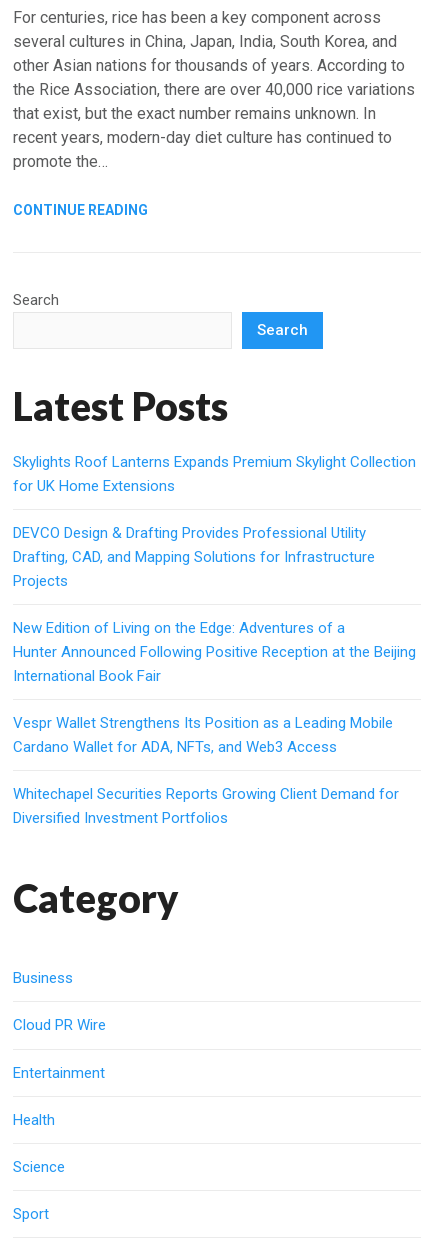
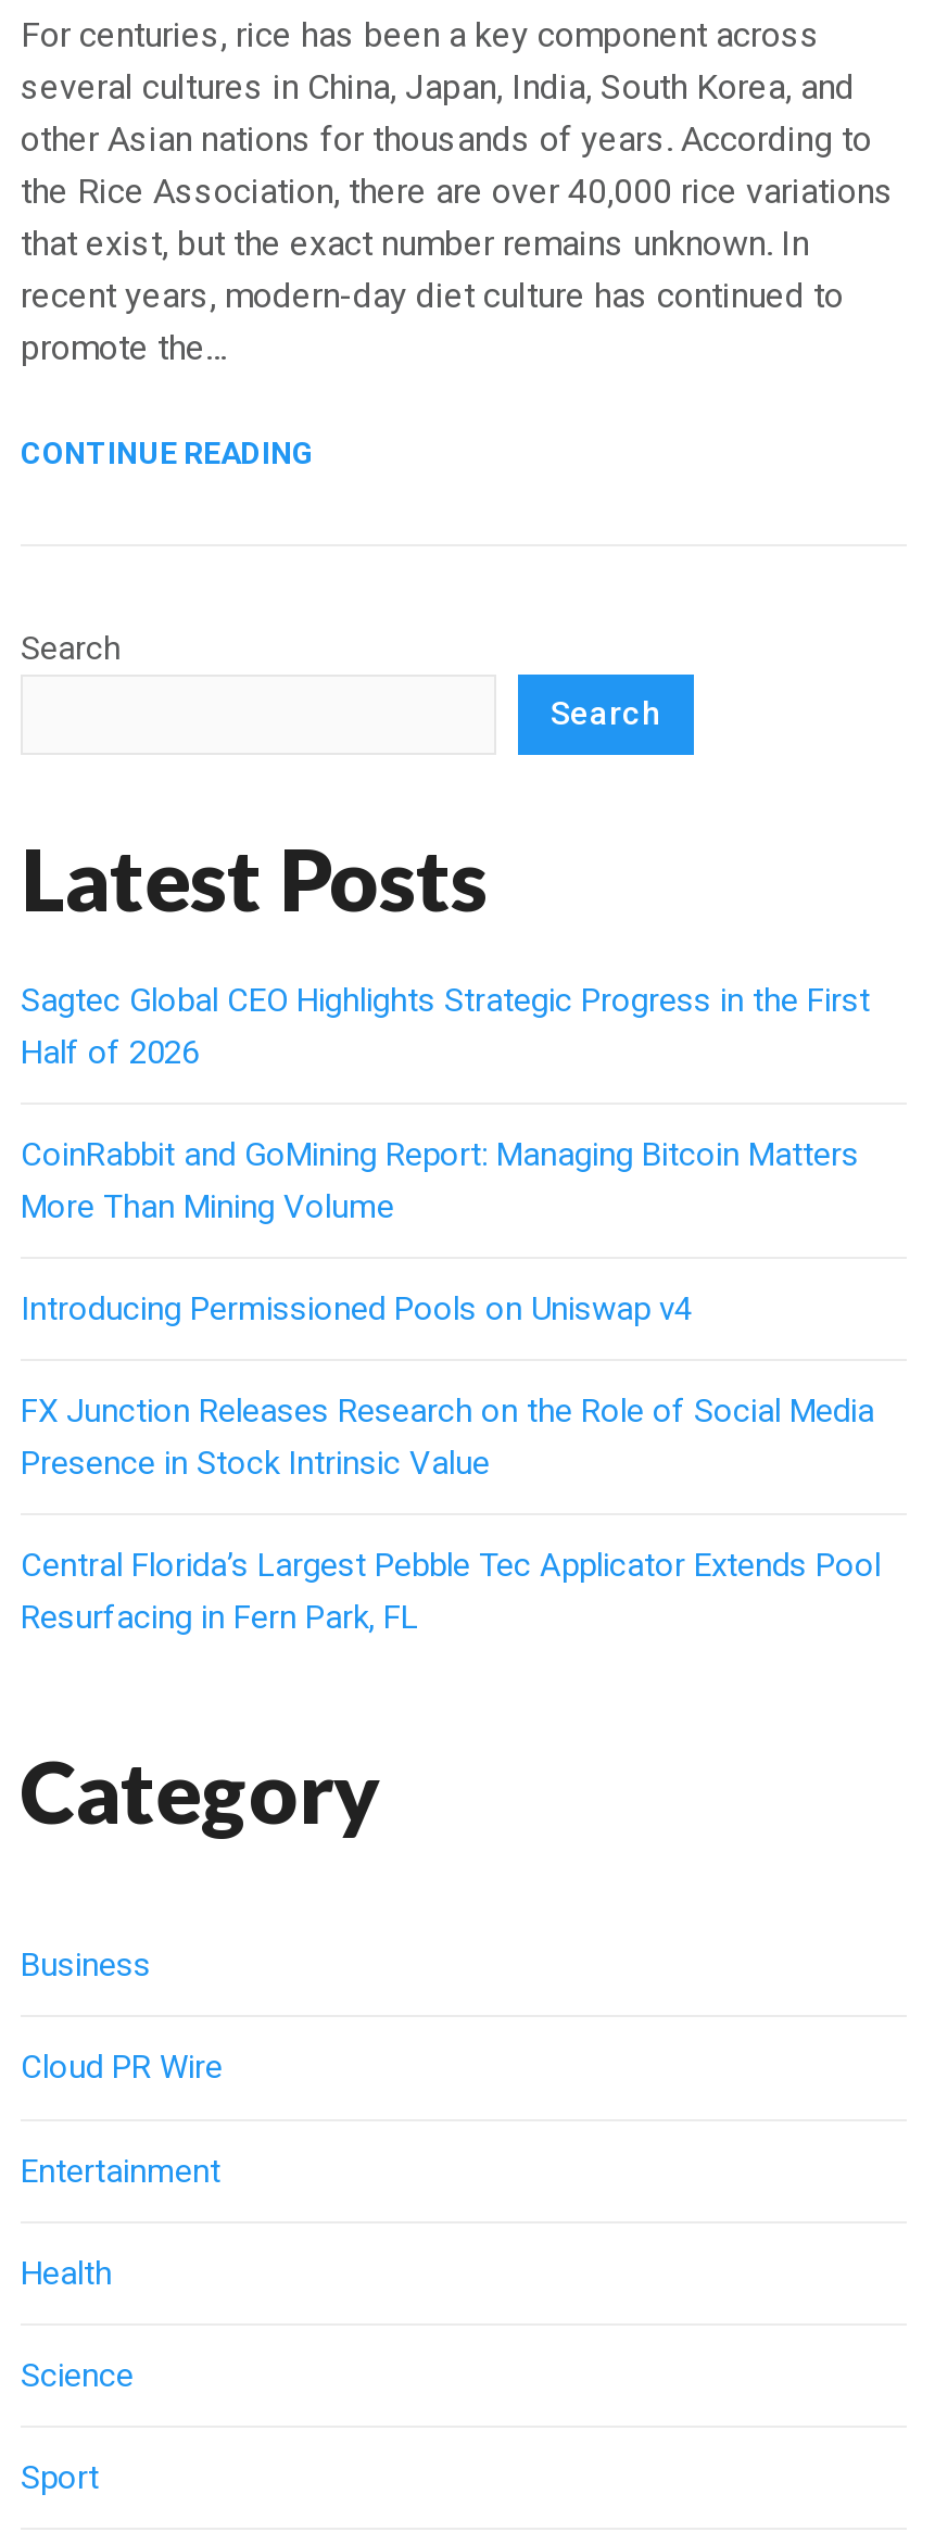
- Skylights Roof Lanterns Expands Premium Skylight Collection
- for UK Home Extensions
+ Sagtec Global CEO Highlights Strategic Progress in the First
+ Half of 2026

- DEVCO Design & Drafting Provides Professional Utility
- Drafting, CAD, and Mapping Solutions for Infrastructure
- Projects
+ CoinRabbit and GoMining Report: Managing Bitcoin Matters
+ More Than Mining Volume

- New Edition of Living on the Edge: Adventures of a
- Hunter Announced Following Positive Reception at the Beijing
- International Book Fair
+ Introducing Permissioned Pools on Uniswap v4

- Vespr Wallet Strengthens Its Position as a Leading Mobile
- Cardano Wallet for ADA, NFTs, and Web3 Access
+ FX Junction Releases Research on the Role of Social Media
+ Presence in Stock Intrinsic Value

- Whitechapel Securities Reports Growing Client Demand for
- Diversified Investment Portfolios
+ Central Florida’s Largest Pebble Tec Applicator Extends Pool
+ Resurfacing in Fern Park, FL
